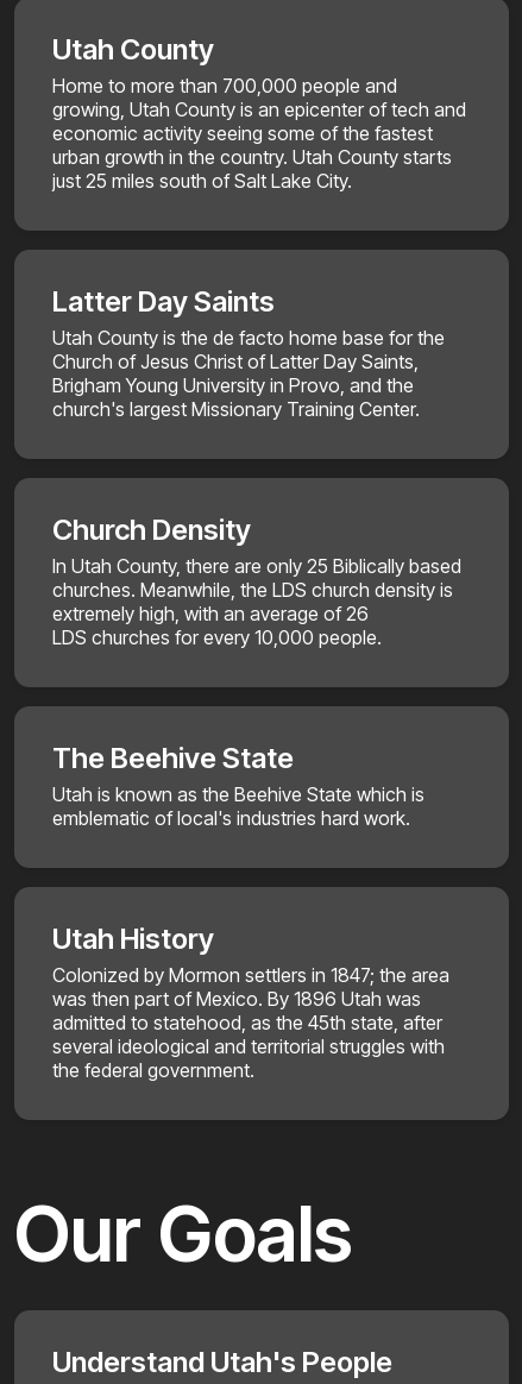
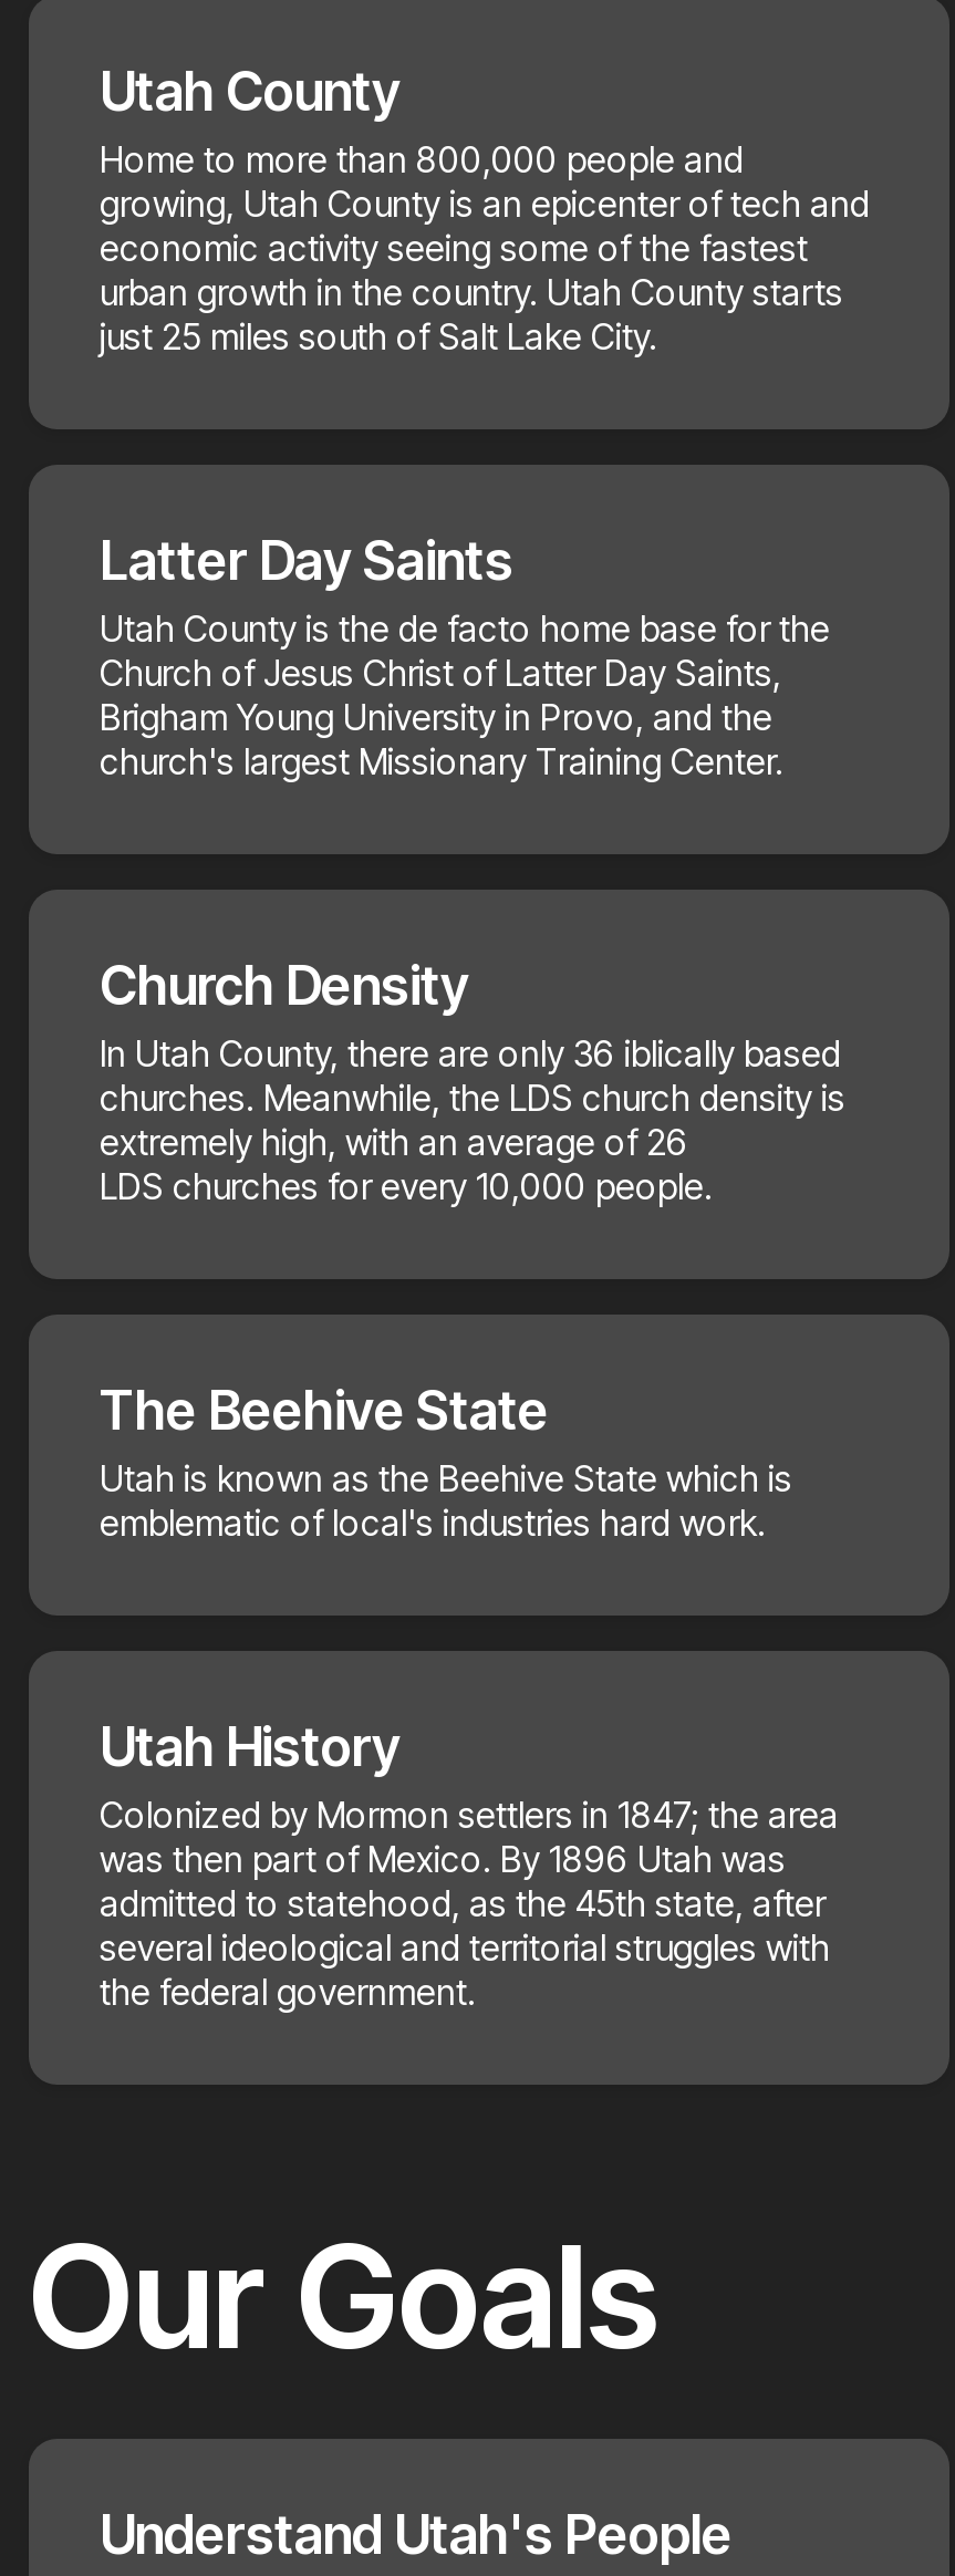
- Home to more than 700,000 people and
+ Home to more than 800,000 people and

- In Utah County, there are only 25 Biblically based
+ In Utah County, there are only 36 iblically based
